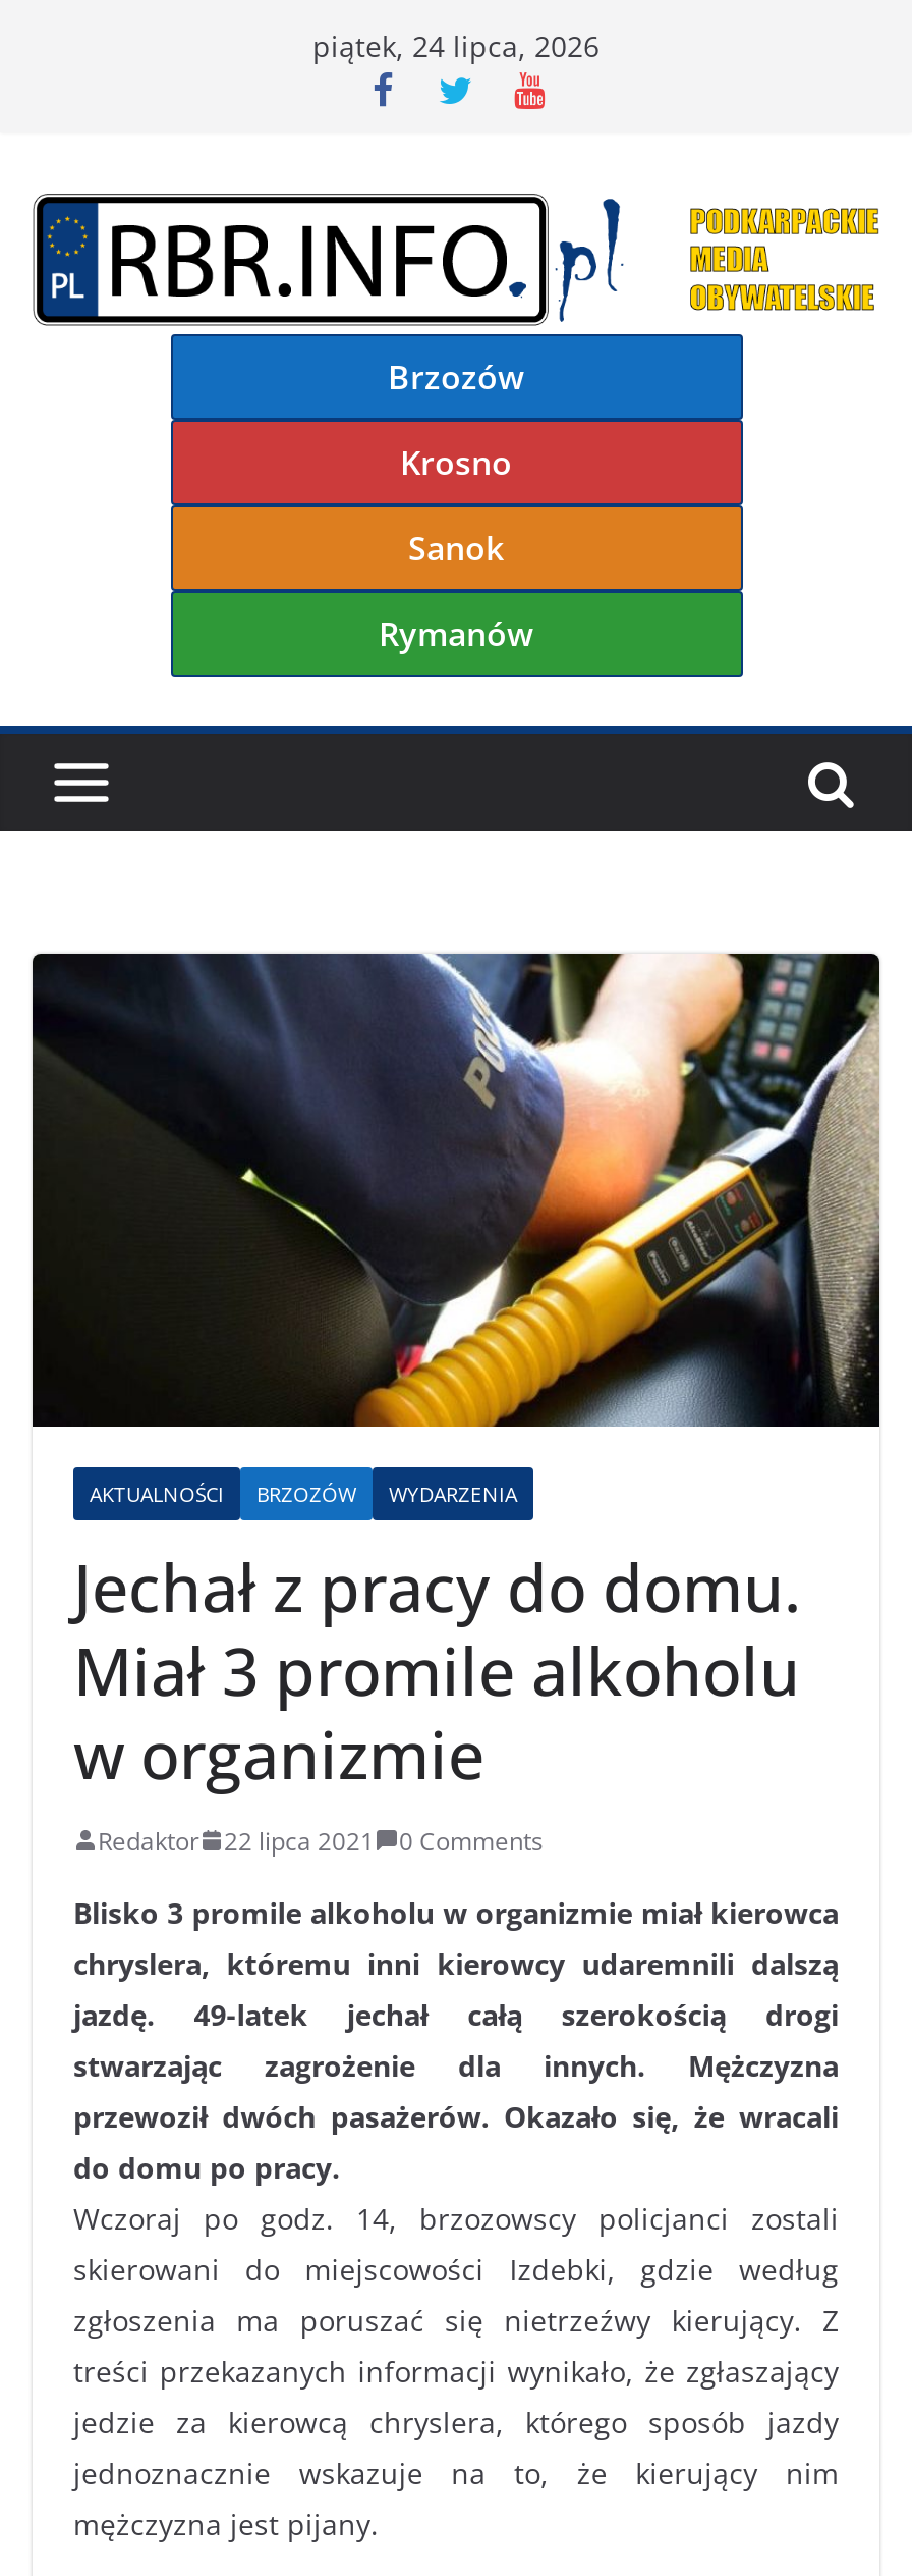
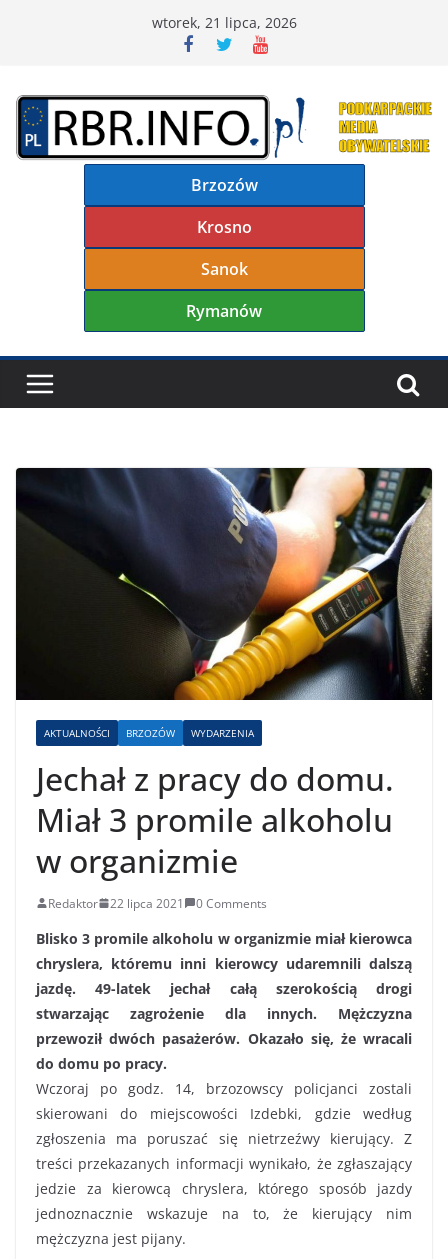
- piątek, 24 lipca, 2026
+ wtorek, 21 lipca, 2026
